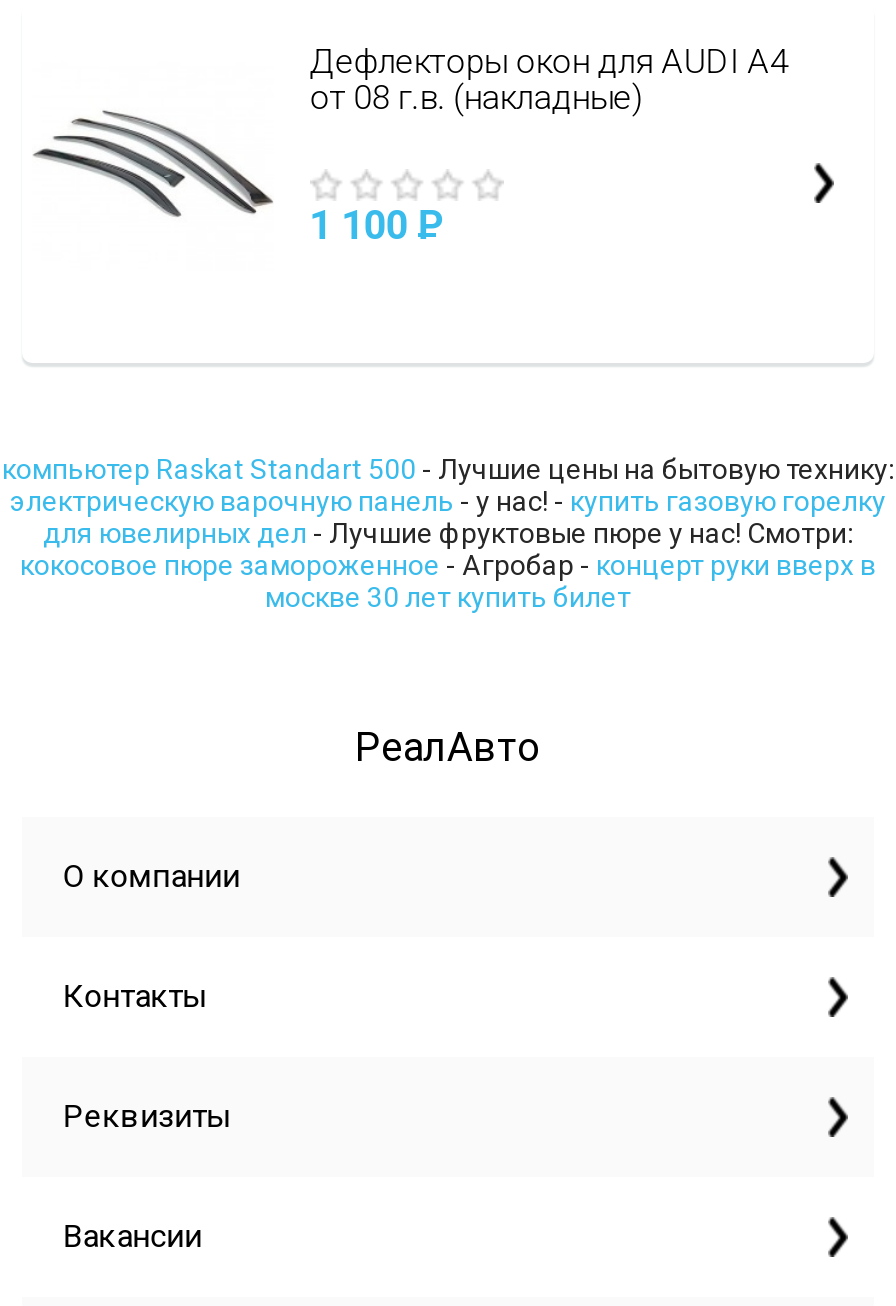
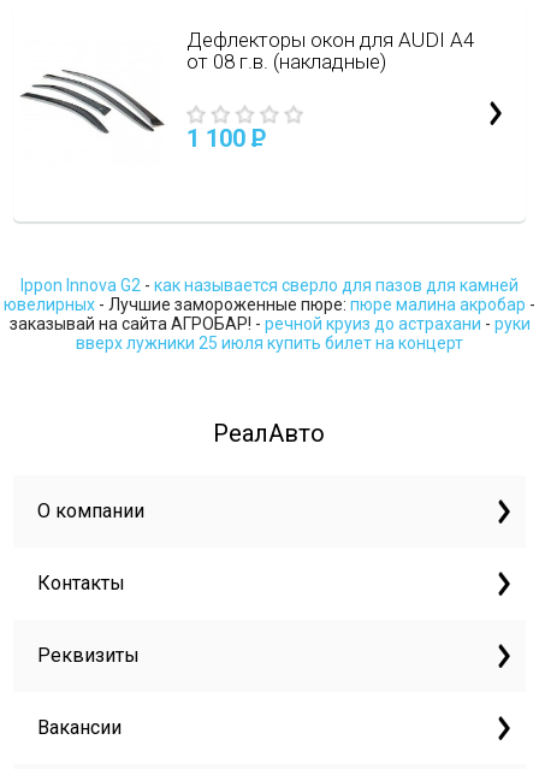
- компьютер Raskat Standart 500 - Лучшие цены на бытовую технику:
- электрическую варочную панель - у нас! - купить газовую горелку
- для ювелирных дел - Лучшие фруктовые пюре у нас! Смотри:
- кокосовое пюре замороженное - Агробар - концерт руки вверх в
- москве 30 лет купить билет
+ Ippon Innova G2 - как называется сверло для пазов для камней
+ ювелирных - Лучшие замороженные пюре: пюре малина акробар -
+ заказывай на сайта АГРОБАР! - речной круиз до астрахани - руки
+ вверх лужники 25 июля купить билет на концерт
